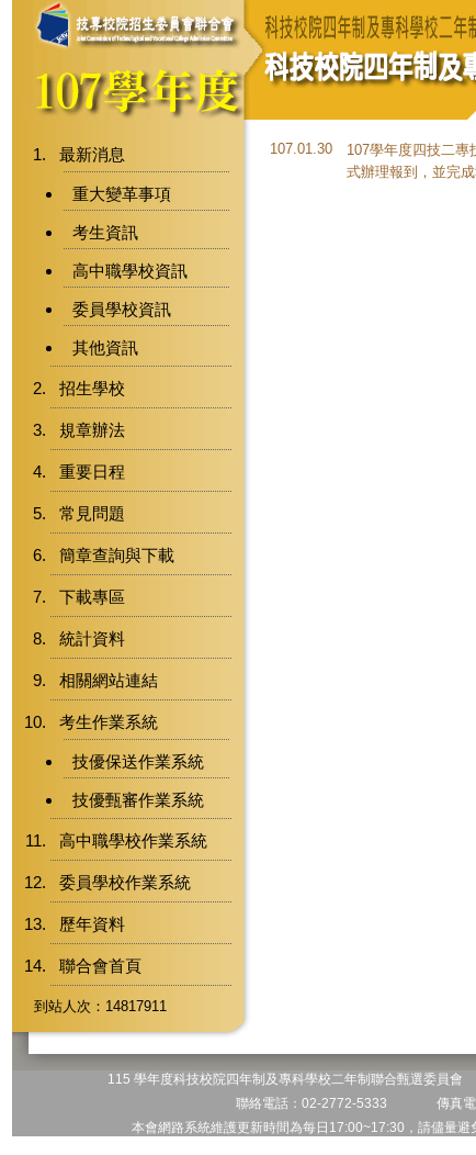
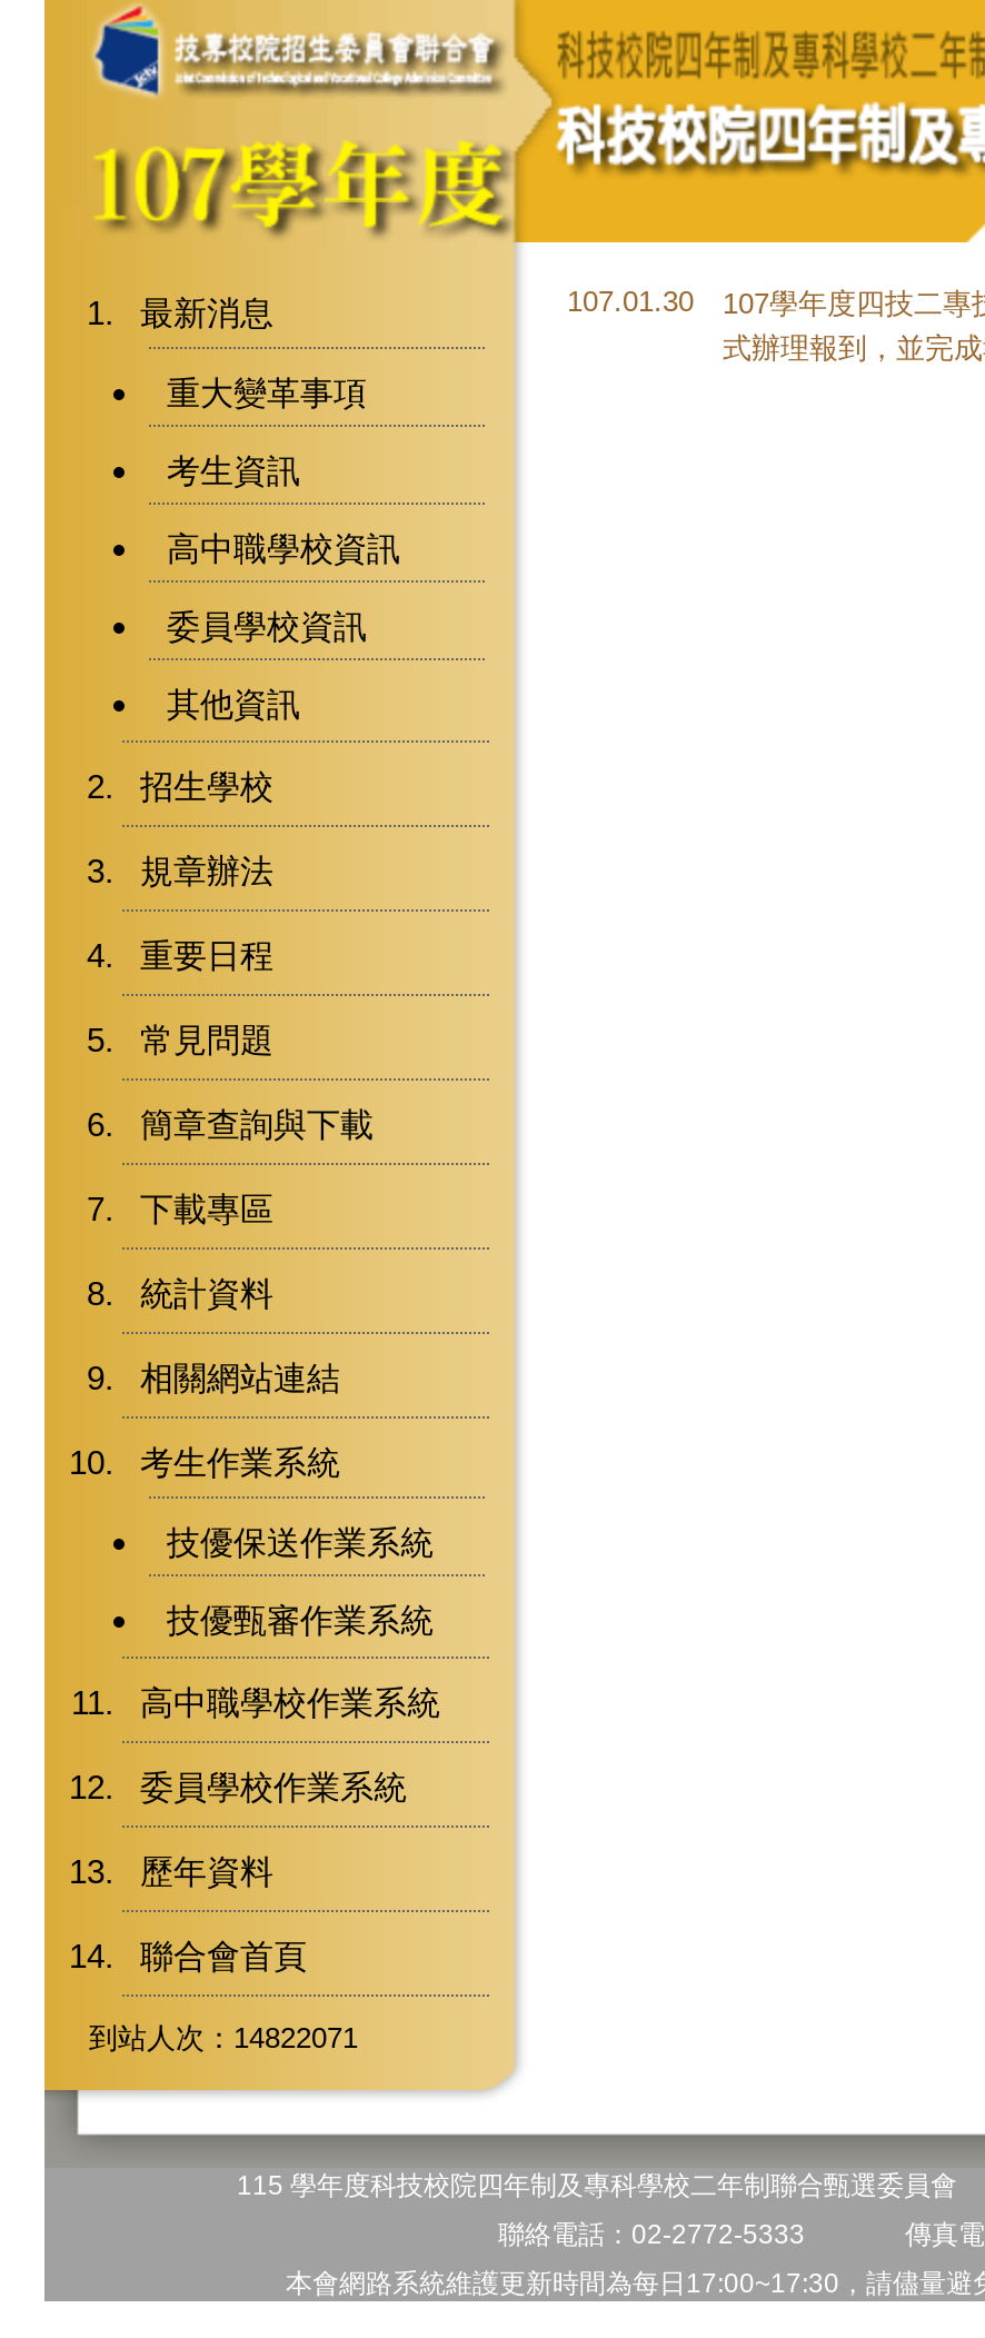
- 到站人次：14817911
+ 到站人次：14822071
